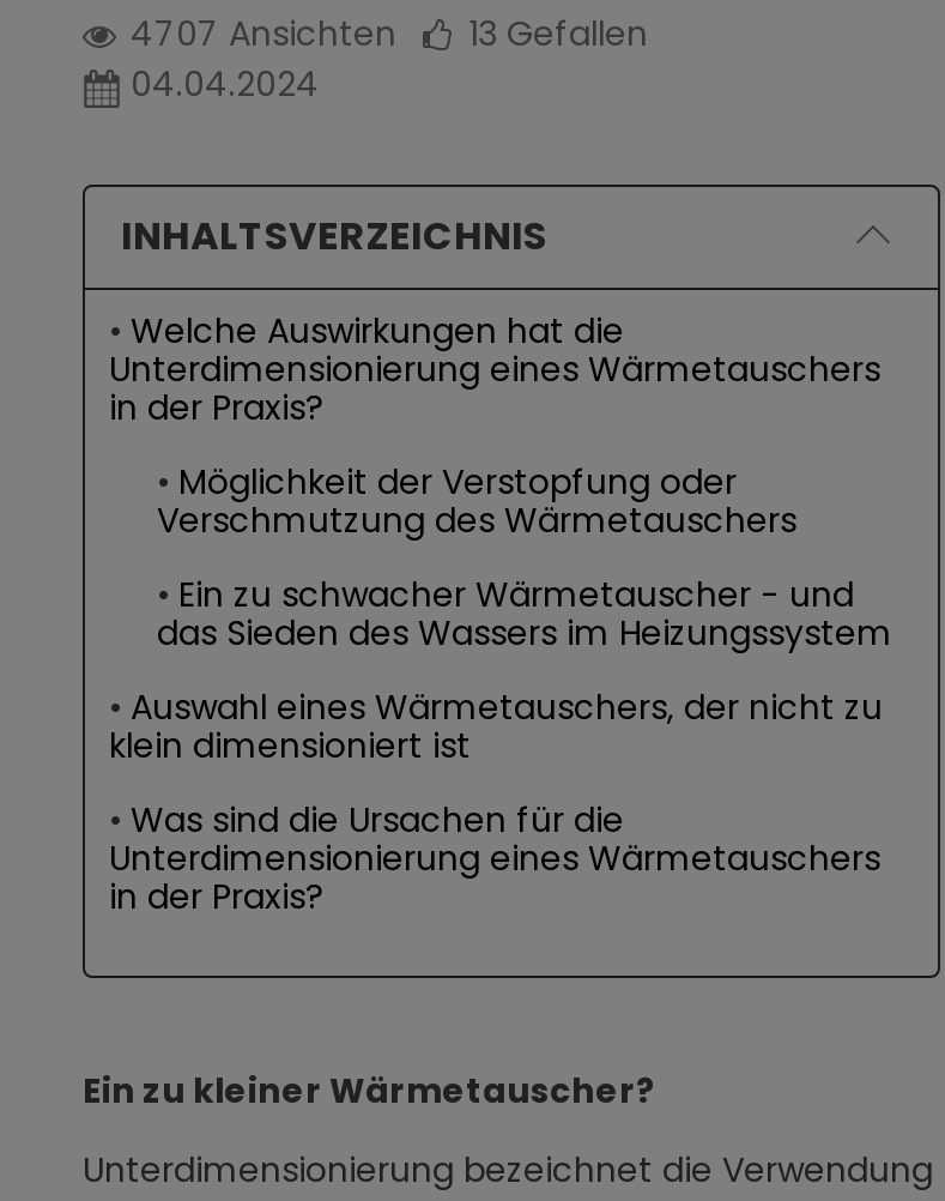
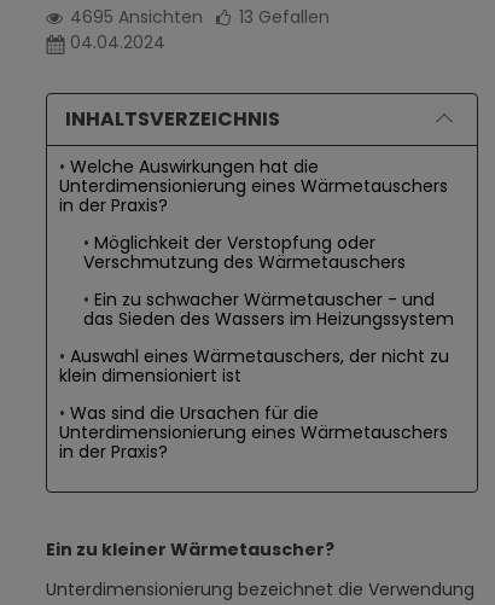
- 4707 Ansichten 13 Gefallen
+ 4695 Ansichten 13 Gefallen
